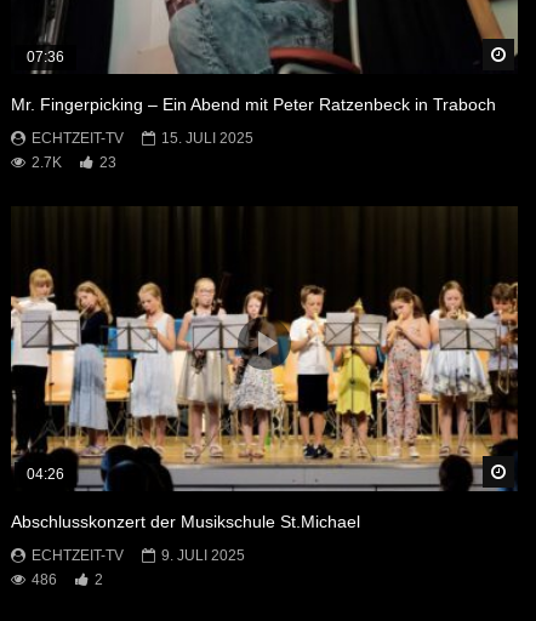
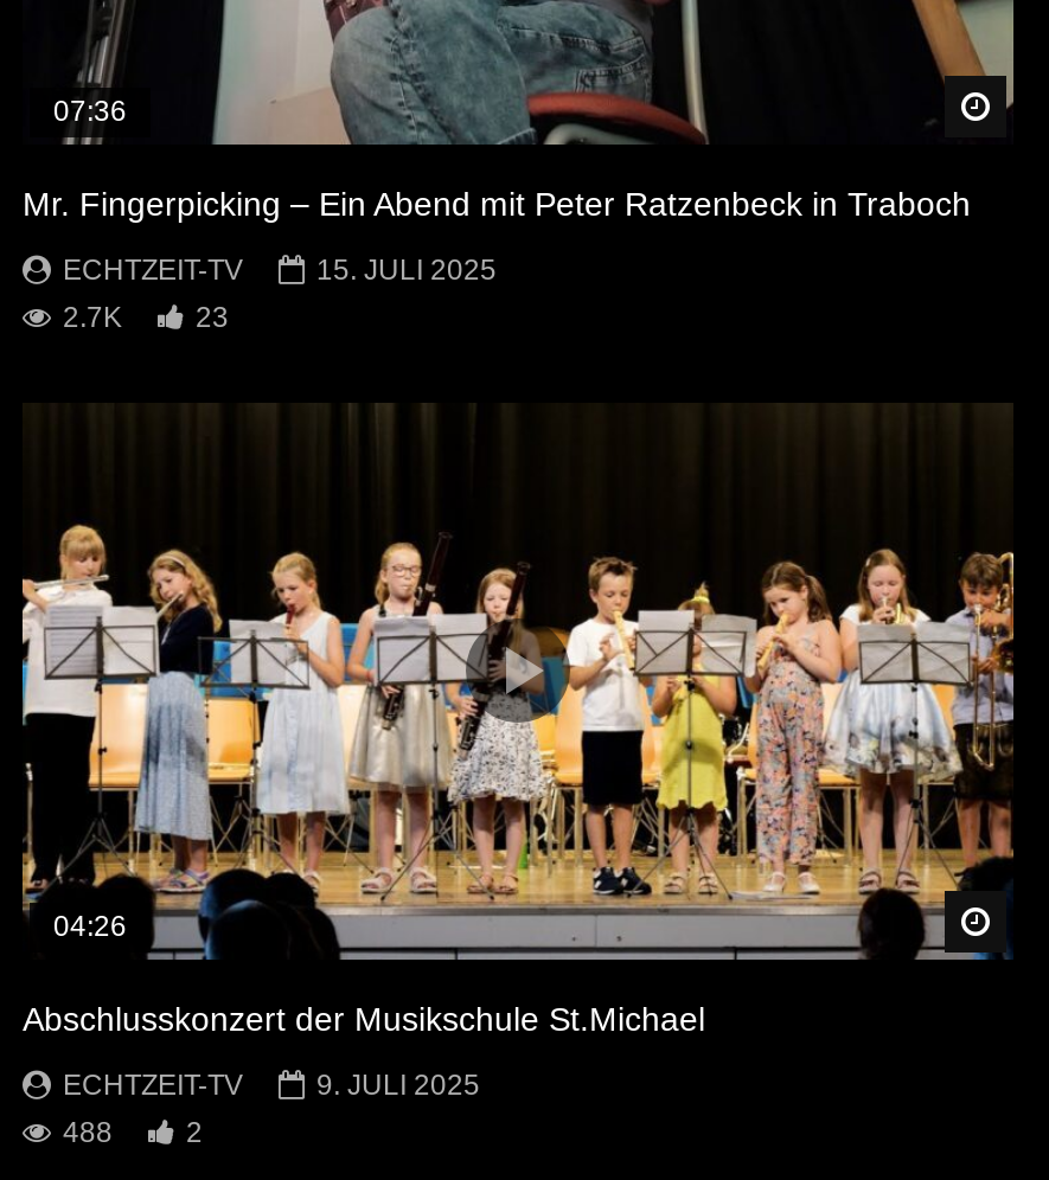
- 486
+ 488
